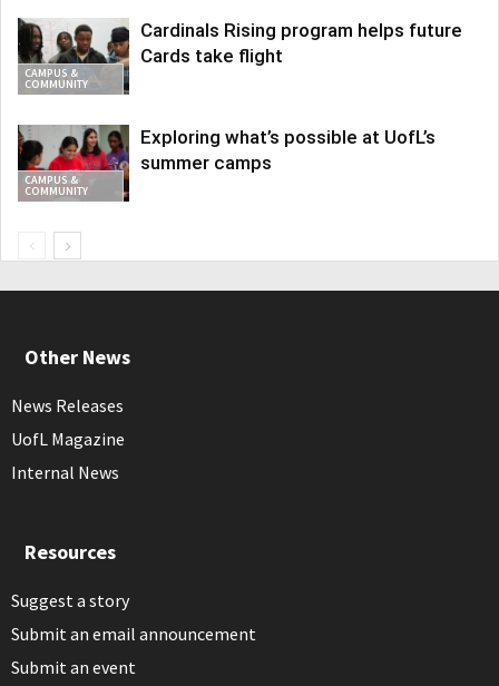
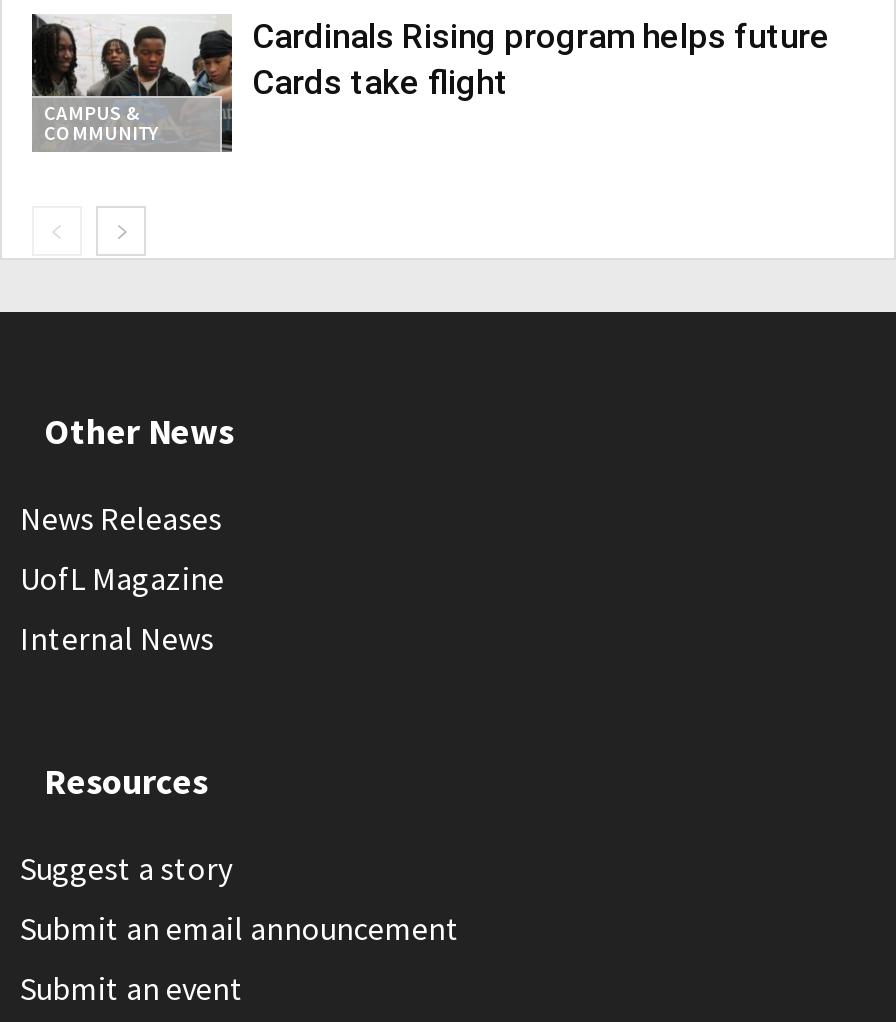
- [image]
- CAMPUS &
- COMMUNITY

- Exploring what’s possible at UofL’s
- summer camps
